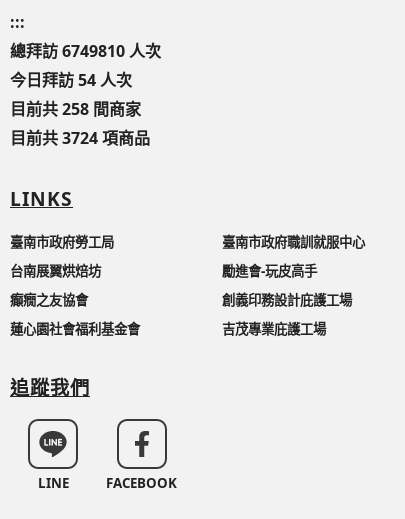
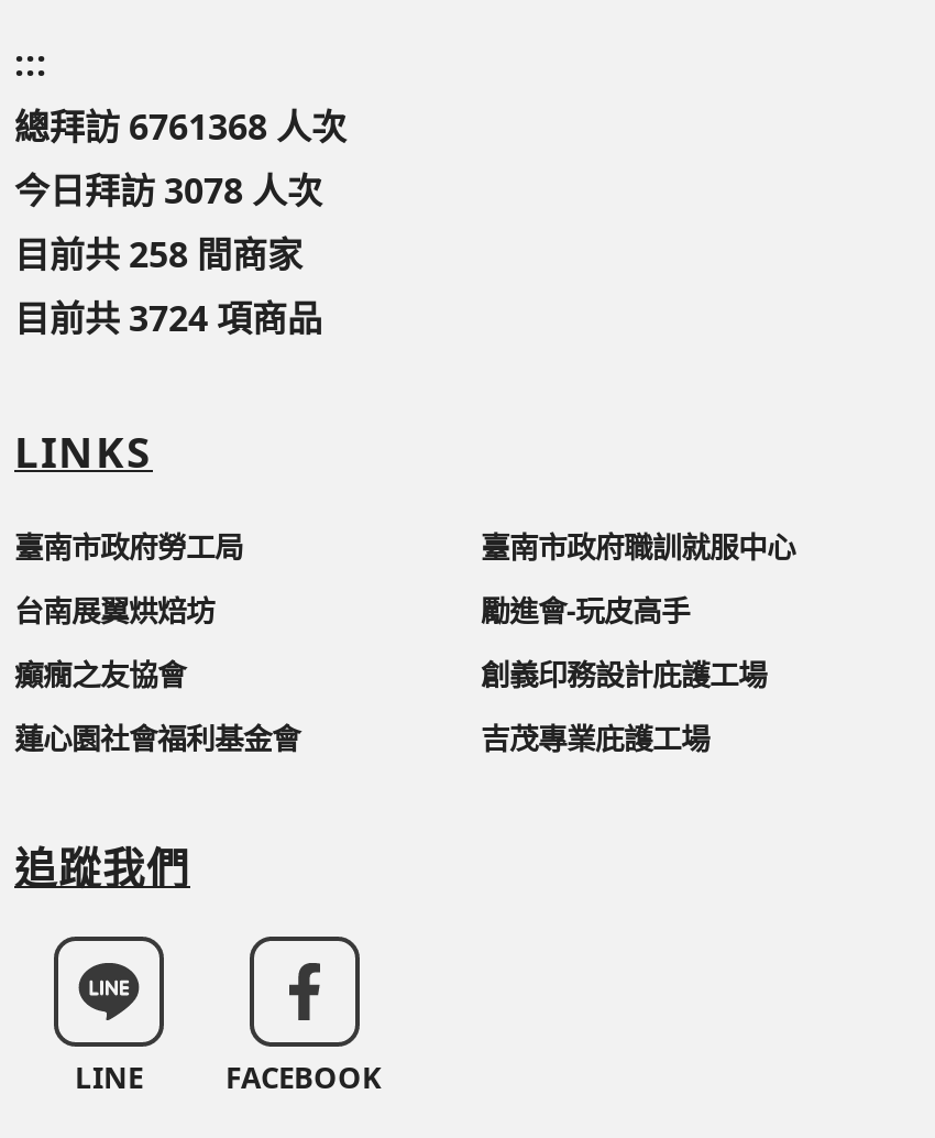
- 總拜訪 6749810 人次
+ 總拜訪 6761368 人次

- 今日拜訪 54 人次
+ 今日拜訪 3078 人次
